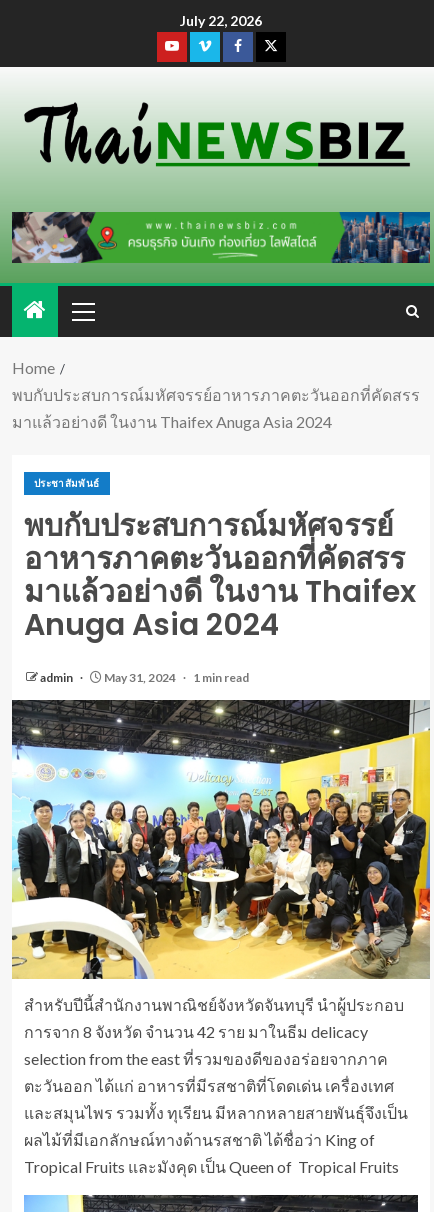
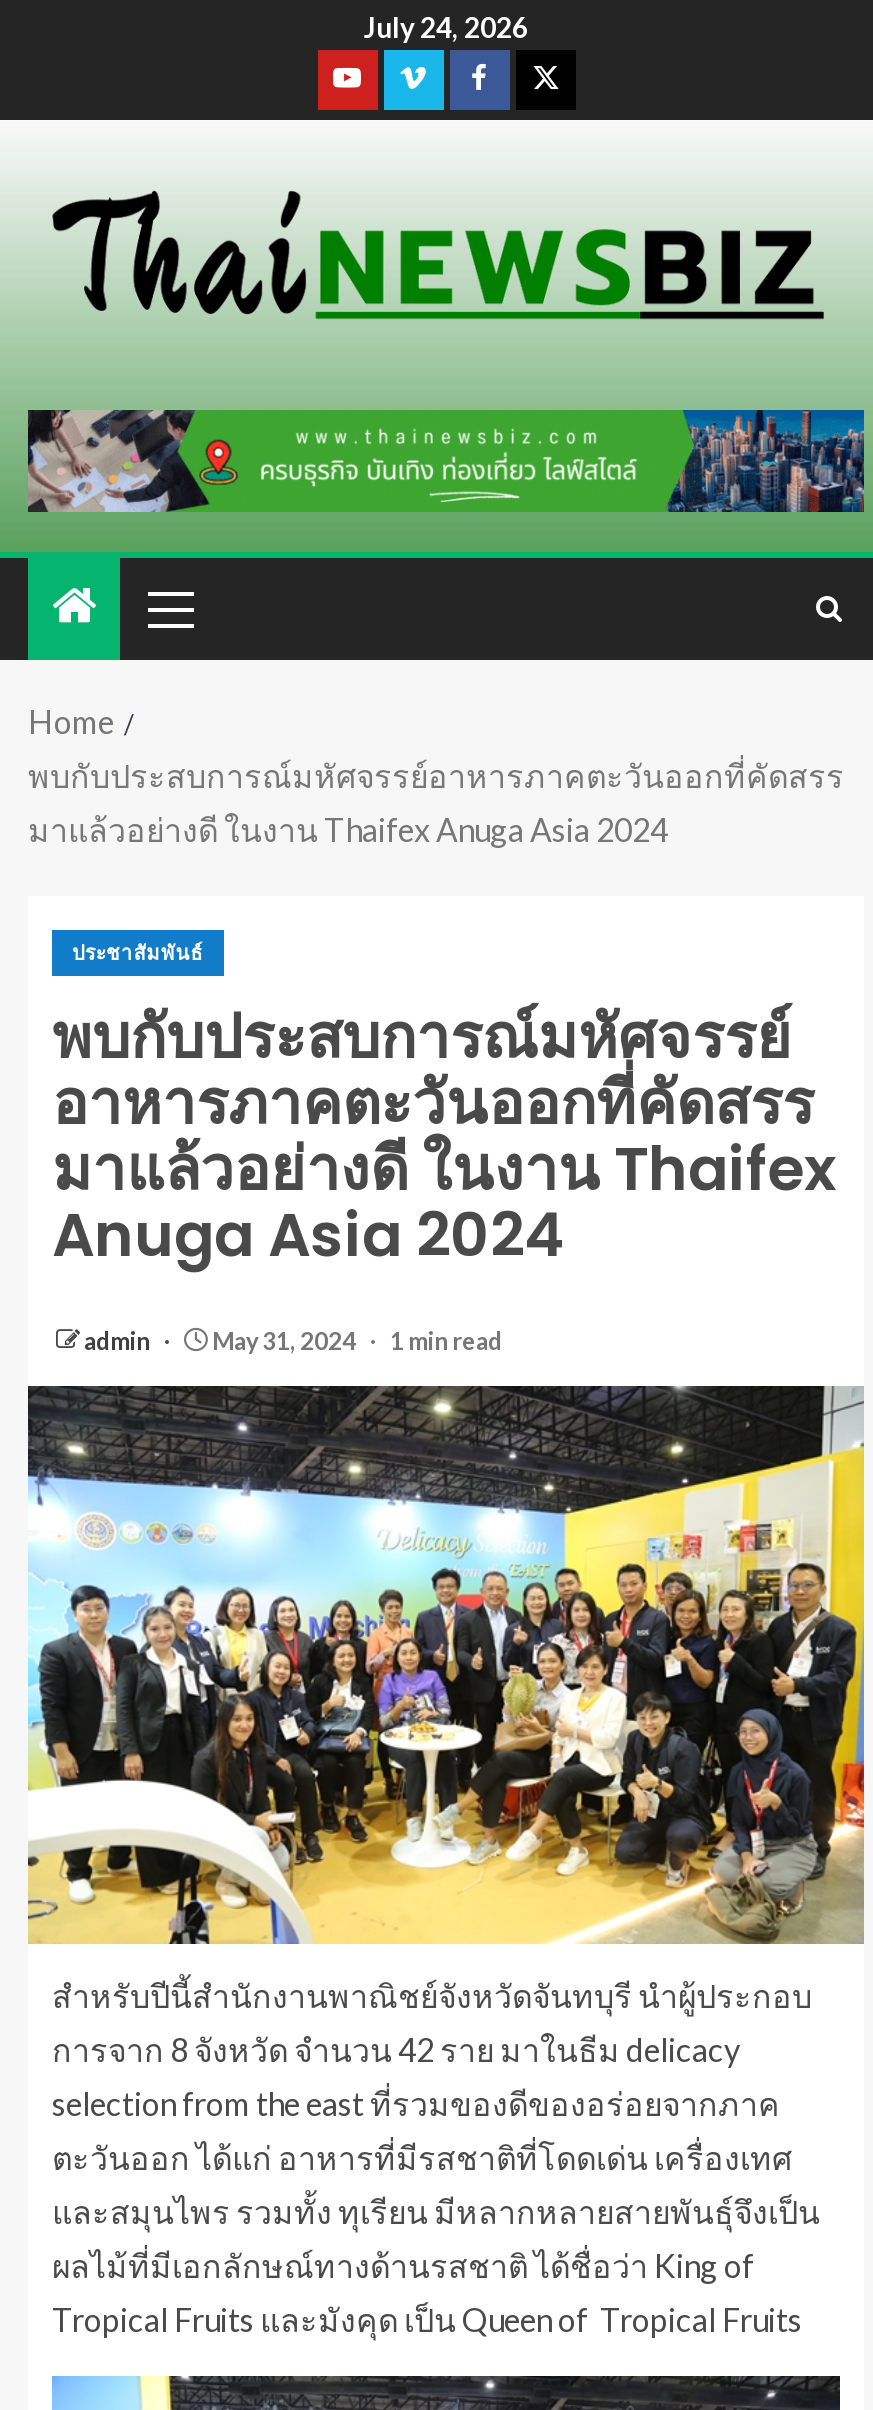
- July 22, 2026
+ July 24, 2026
